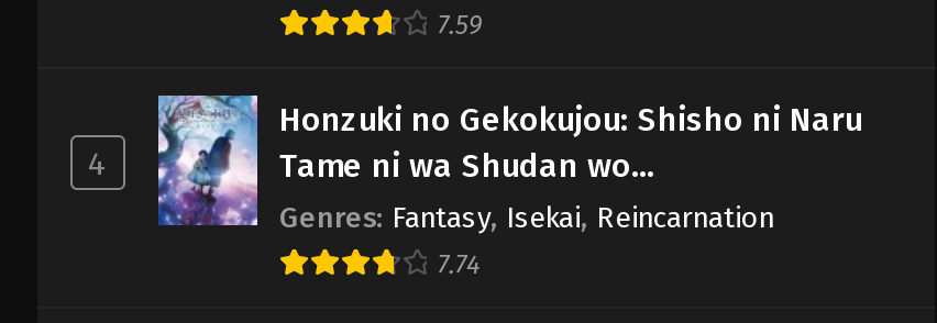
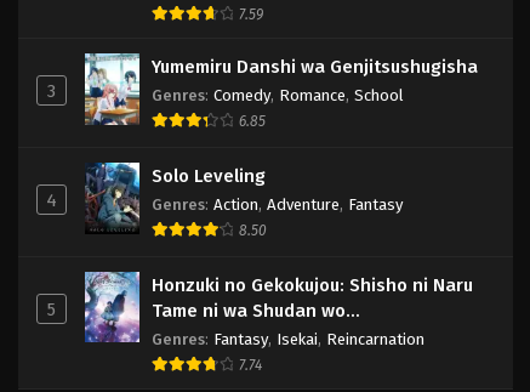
+ 3

+ [image]
+ Yumemiru Danshi wa Genjitsushugisha
+ Genres: Comedy, Romance, School
+ 6.85

+ [image]
+ Solo Leveling
+ Genres: Action, Adventure, Fantasy
+ 8.50

+ 5
